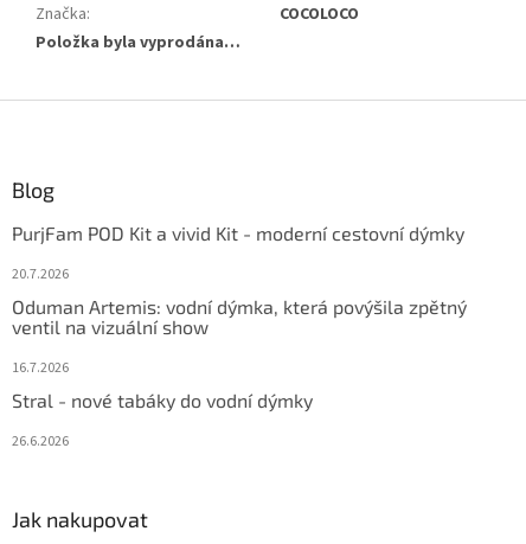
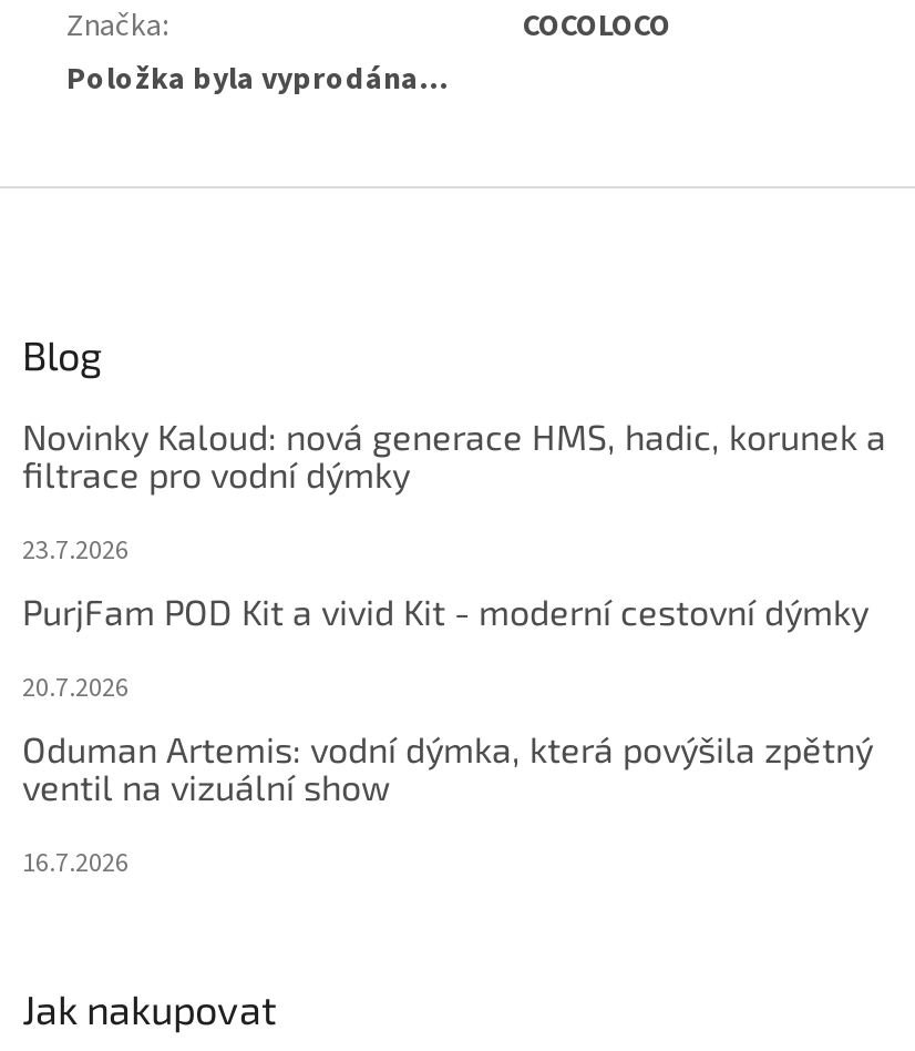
+ Novinky Kaloud: nová generace HMS, hadic, korunek a
+ filtrace pro vodní dýmky
+ 23.7.2026

moved down: PurjFam POD Kit a vivid Kit - moderní cestovní dýmky | 20.7.2026 | Oduman Artemis: vodní dýmka, která povýšila zpětný | ventil na vizuální show | 16.7.2026

- Stral - nové tabáky do vodní dýmky
- 26.6.2026
